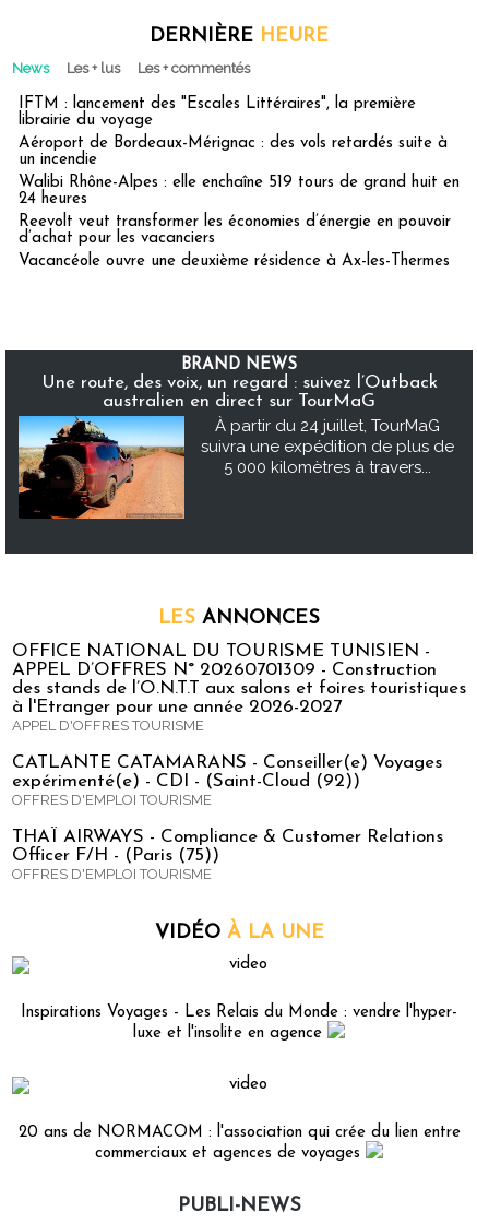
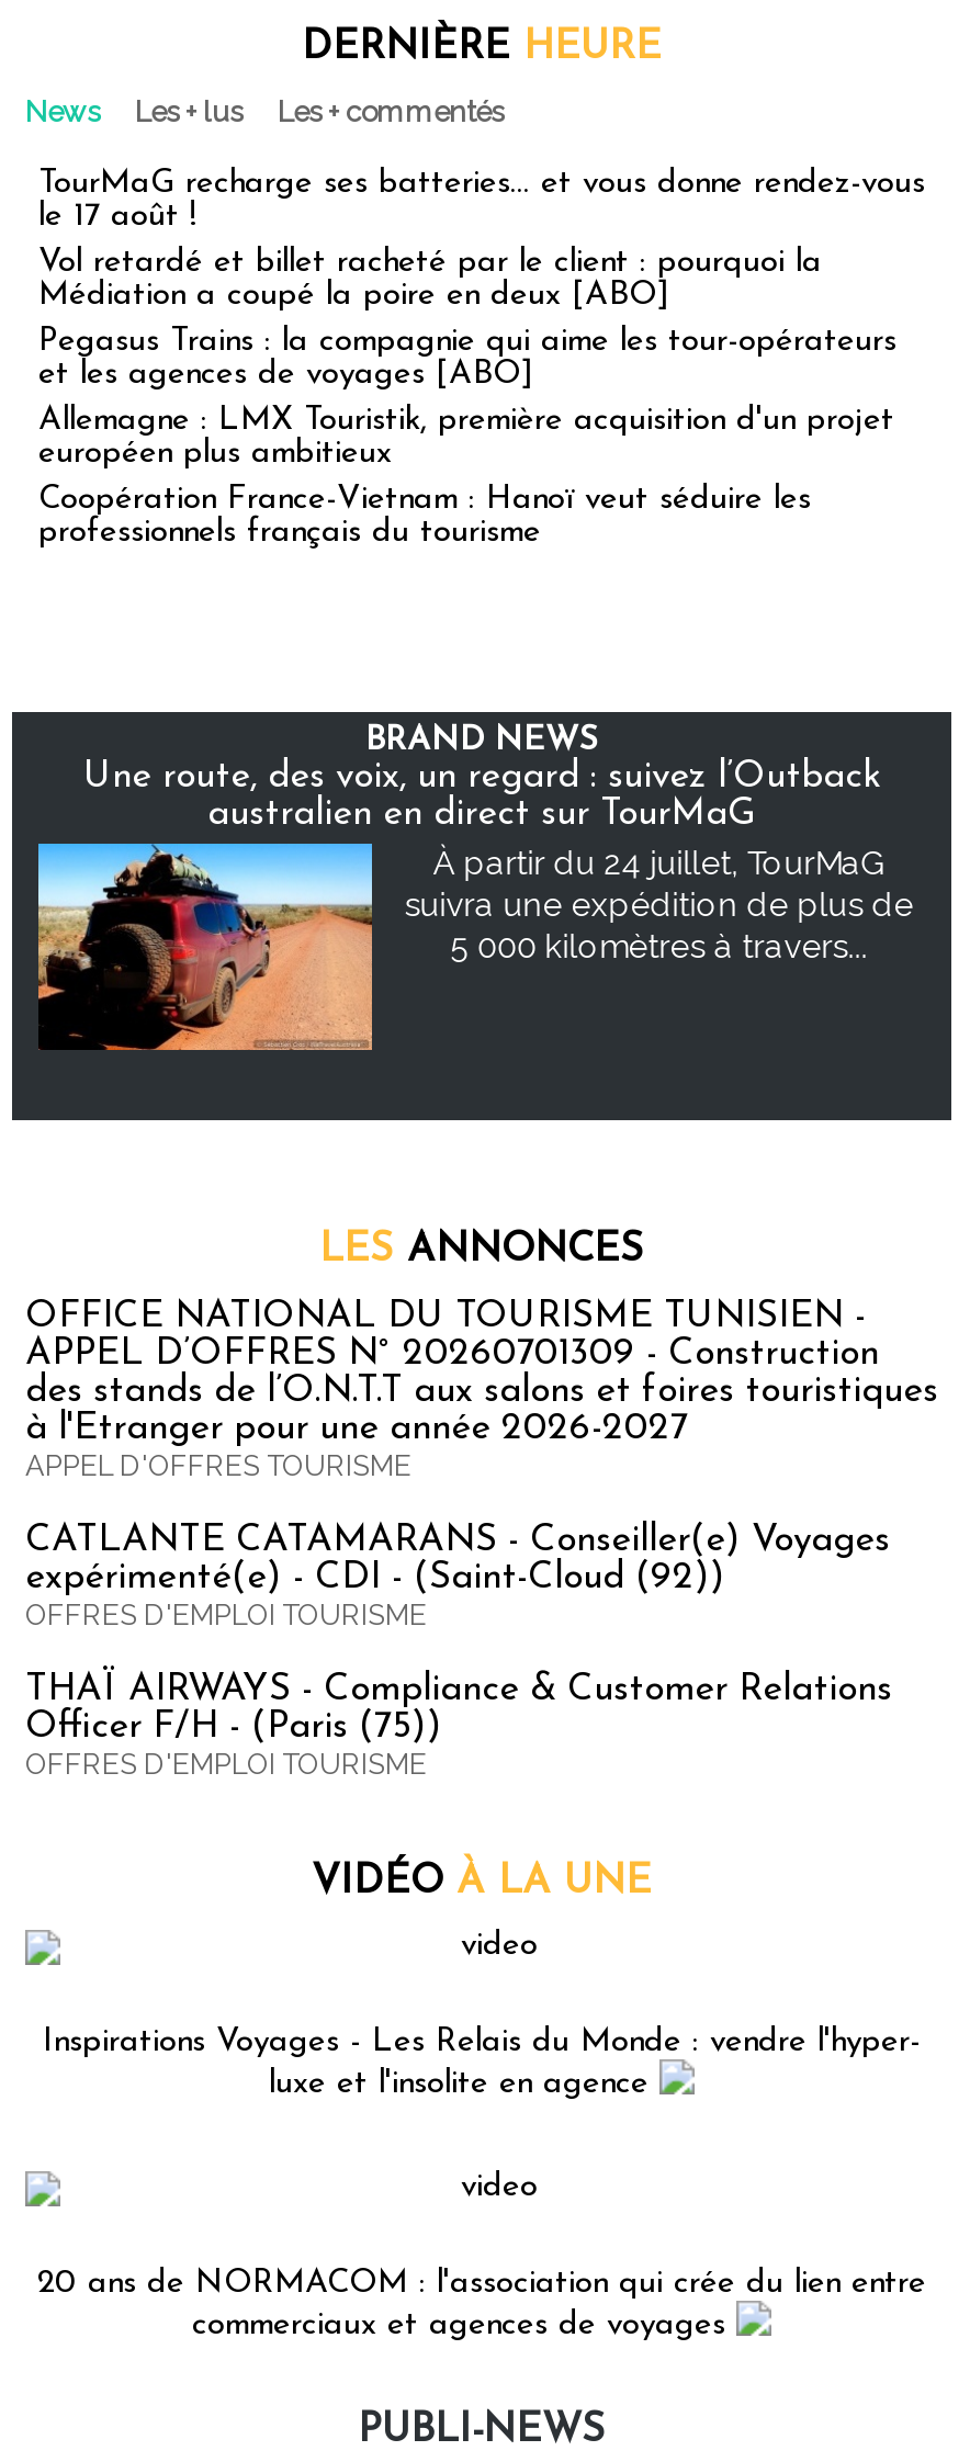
- IFTM : lancement des "Escales Littéraires", la première
- librairie du voyage
- Aéroport de Bordeaux-Mérignac : des vols retardés suite à
- un incendie
- Walibi Rhône-Alpes : elle enchaîne 519 tours de grand huit en
- 24 heures
- Reevolt veut transformer les économies d’énergie en pouvoir
- d’achat pour les vacanciers
- Vacancéole ouvre une deuxième résidence à Ax-les-Thermes
+ TourMaG recharge ses batteries... et vous donne rendez-vous
+ le 17 août !
+ Vol retardé et billet racheté par le client : pourquoi la
+ Médiation a coupé la poire en deux [ABO]
+ Pegasus Trains : la compagnie qui aime les tour-opérateurs
+ et les agences de voyages [ABO]
+ Allemagne : LMX Touristik, première acquisition d'un projet
+ européen plus ambitieux
+ Coopération France-Vietnam : Hanoï veut séduire les
+ professionnels français du tourisme
